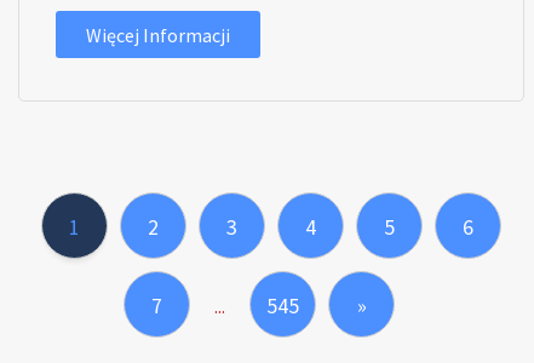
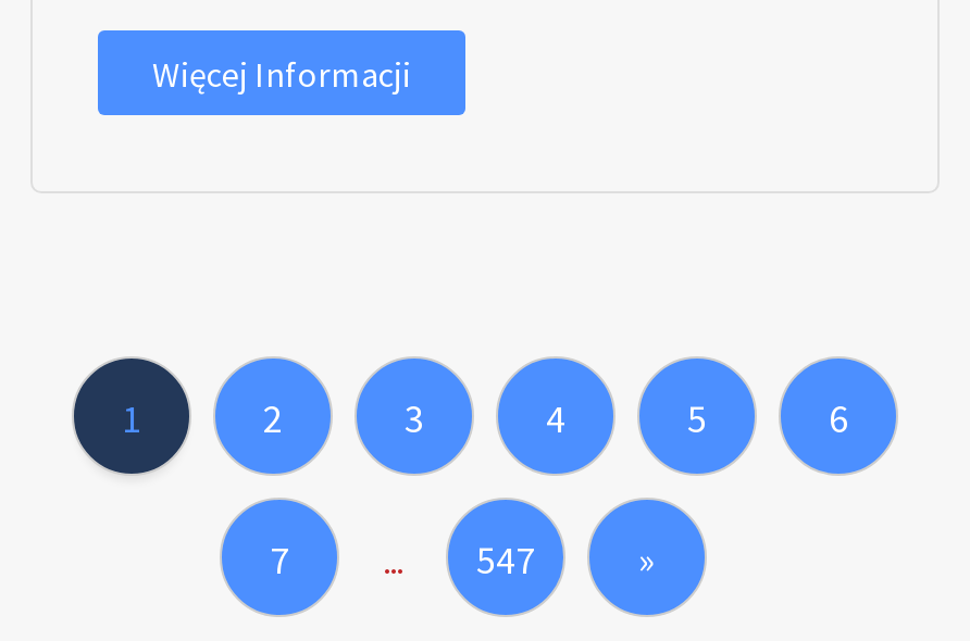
- 545
+ 547
